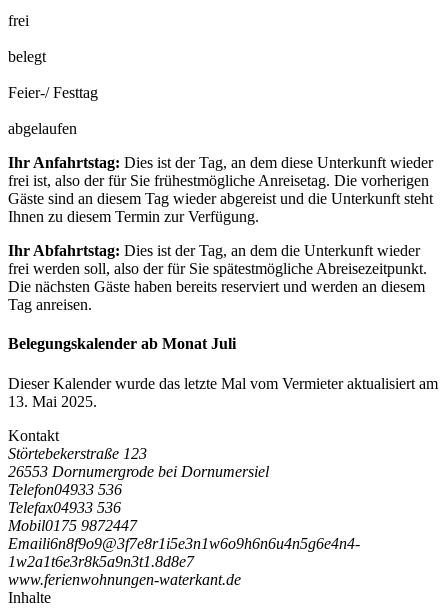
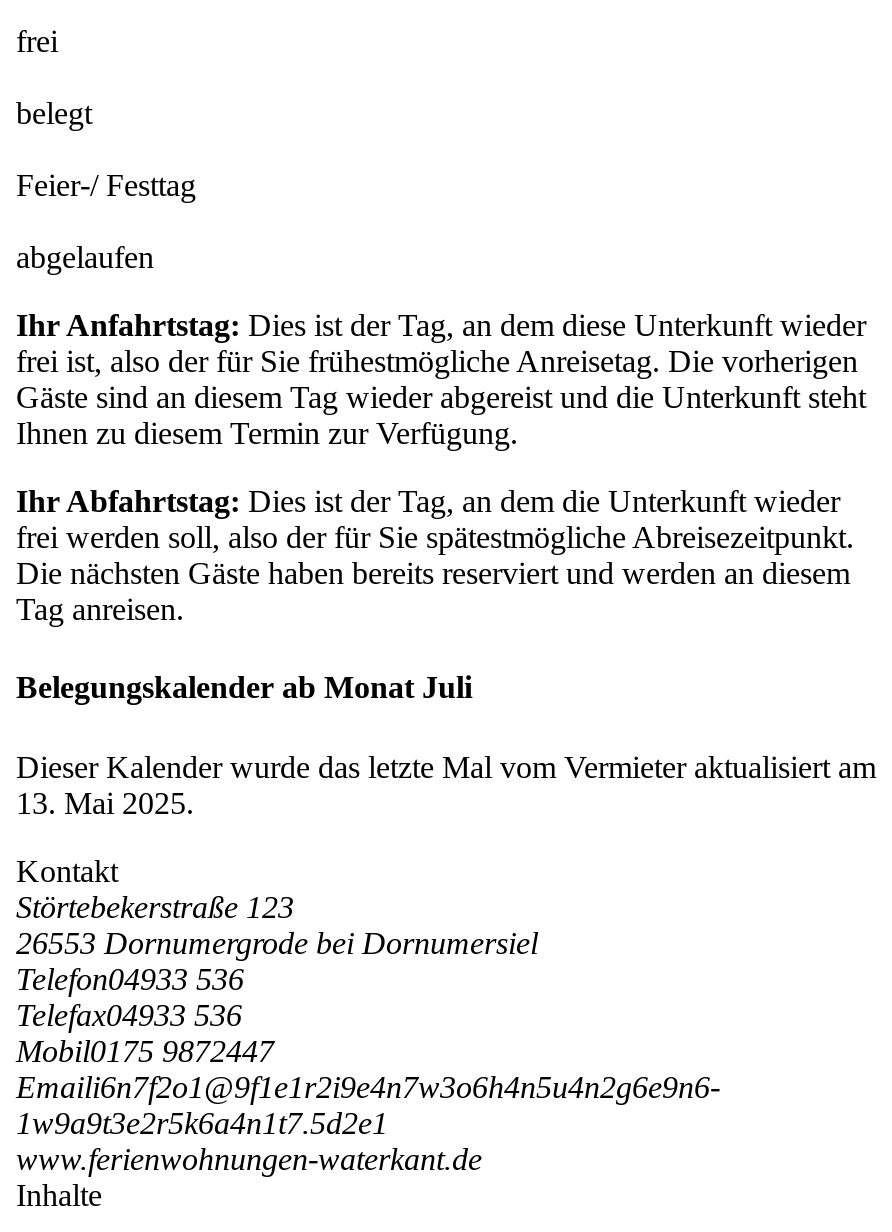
- Emaili6n8f9o9 @3f7e8 r1i5e3n1w6o9h6n6u4n5g6e4n4-
+ Emaili6n7f2o1 @9f1e1 r2i9e4n7w3o6h4n5u4n2g6e9n6-

- 1w2a1t6e3r8k5a9n3t1.8d8e7
+ 1w9a9t3e2r5k6a4n1t7.5d2e1
